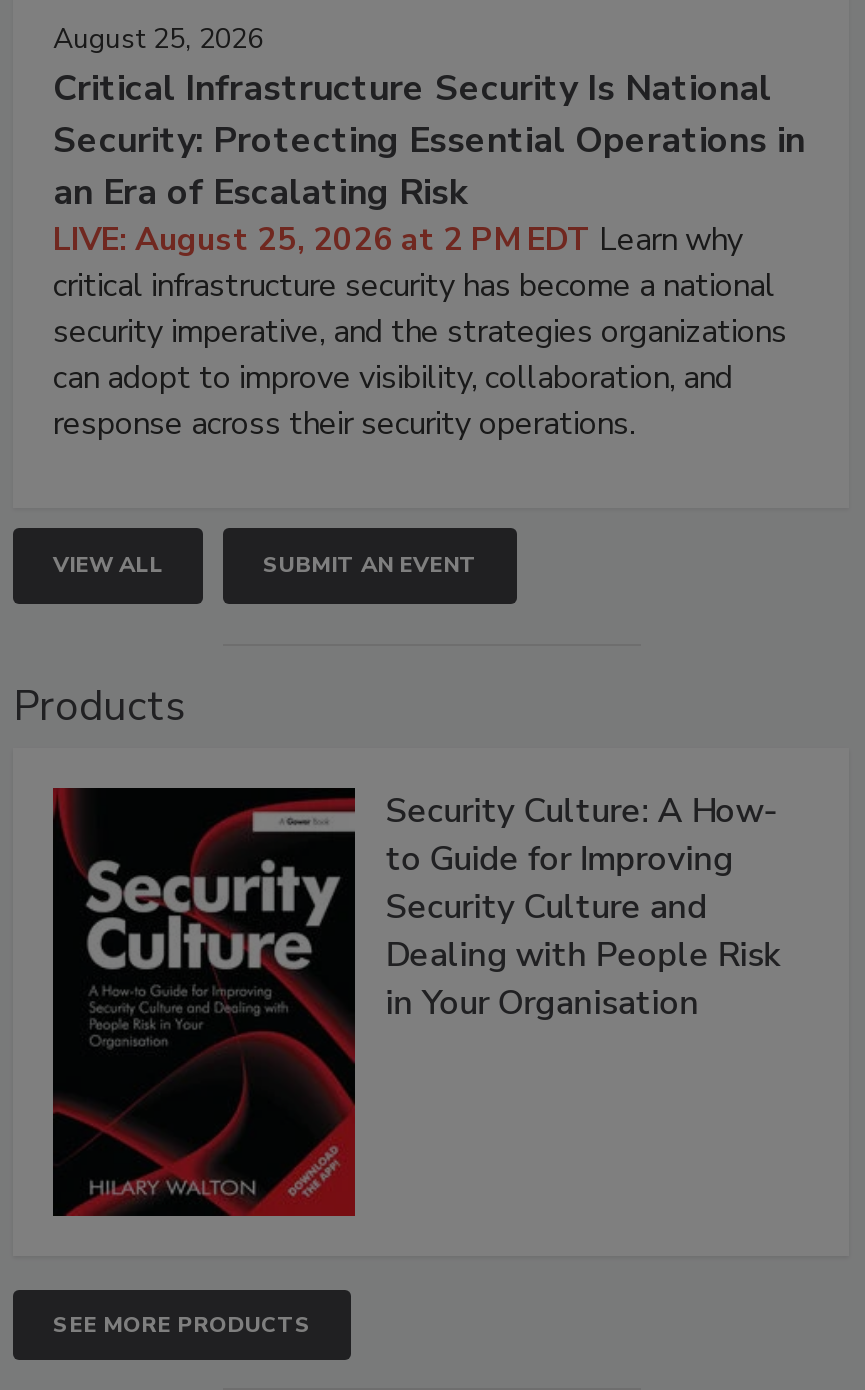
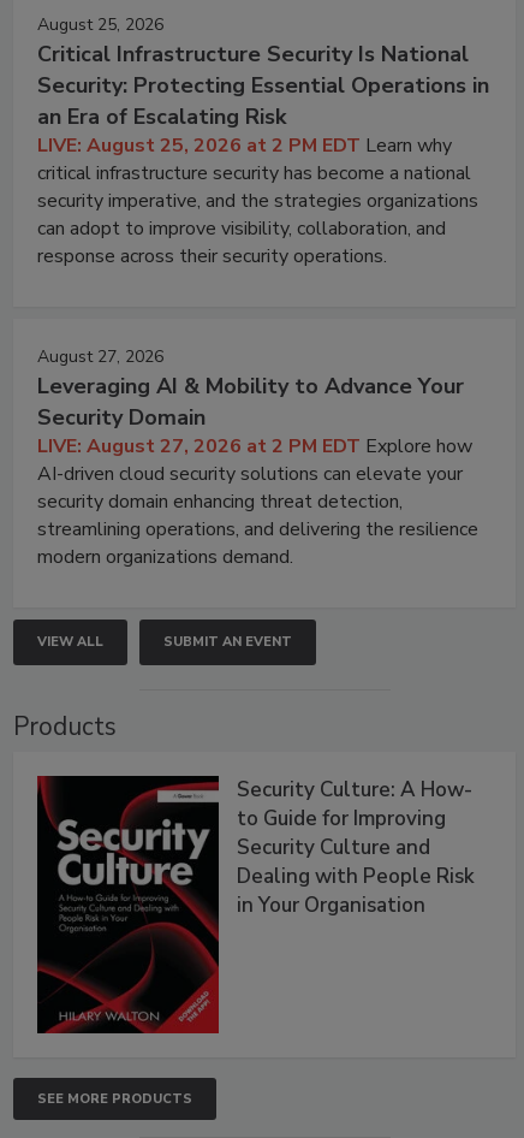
+ August 27, 2026
+ Leveraging AI & Mobility to Advance Your
+ Security Domain
+ LIVE: August 27, 2026 at 2 PM EDT Explore how
+ AI-driven cloud security solutions can elevate your
+ security domain enhancing threat detection,
+ streamlining operations, and delivering the resilience
+ modern organizations demand.
